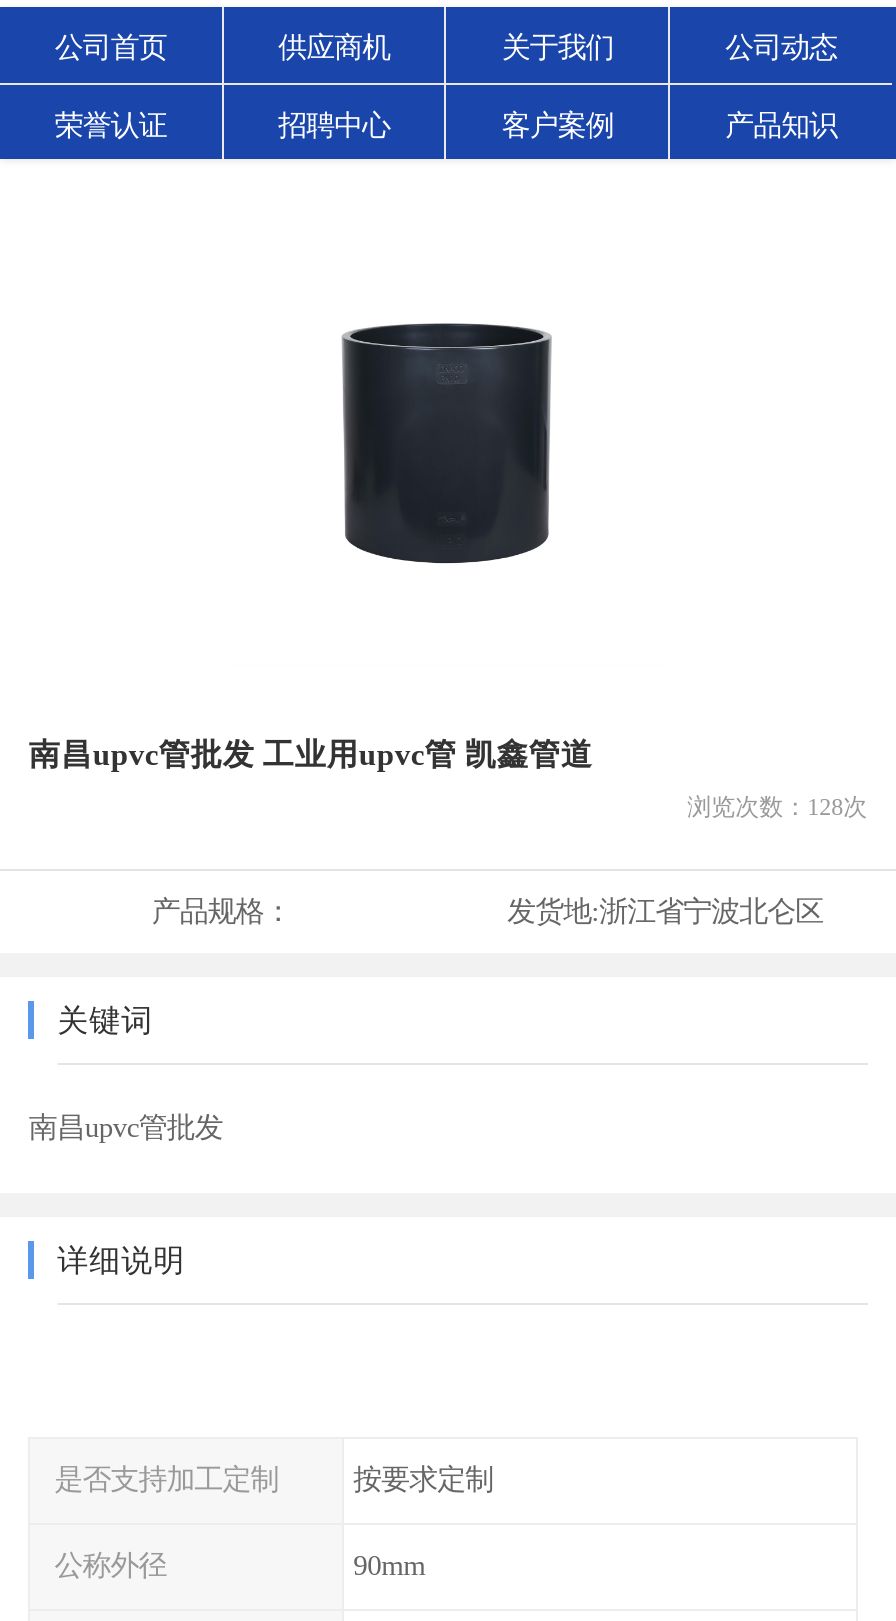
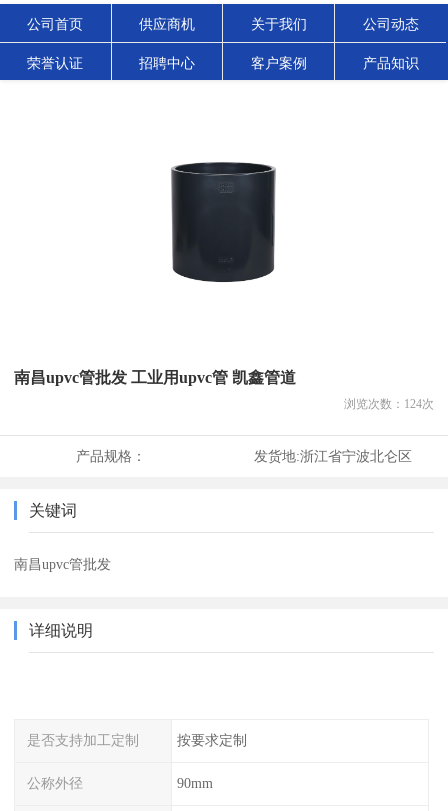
- 浏览次数：128次
+ 浏览次数：124次
